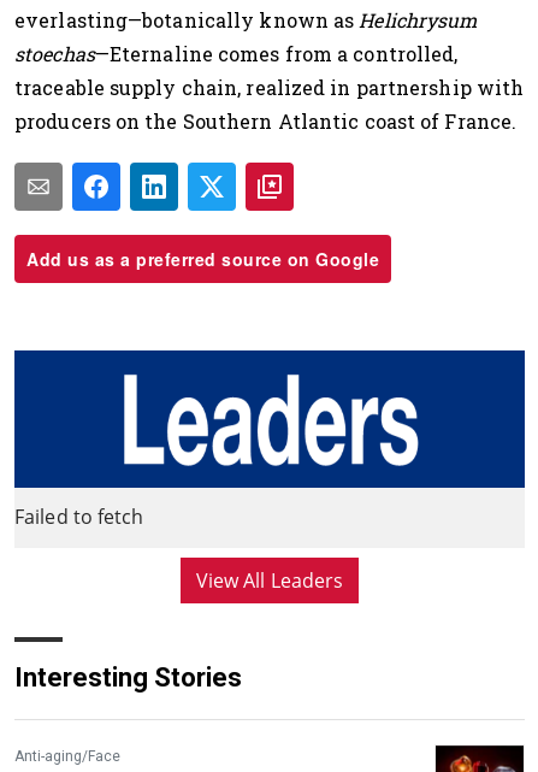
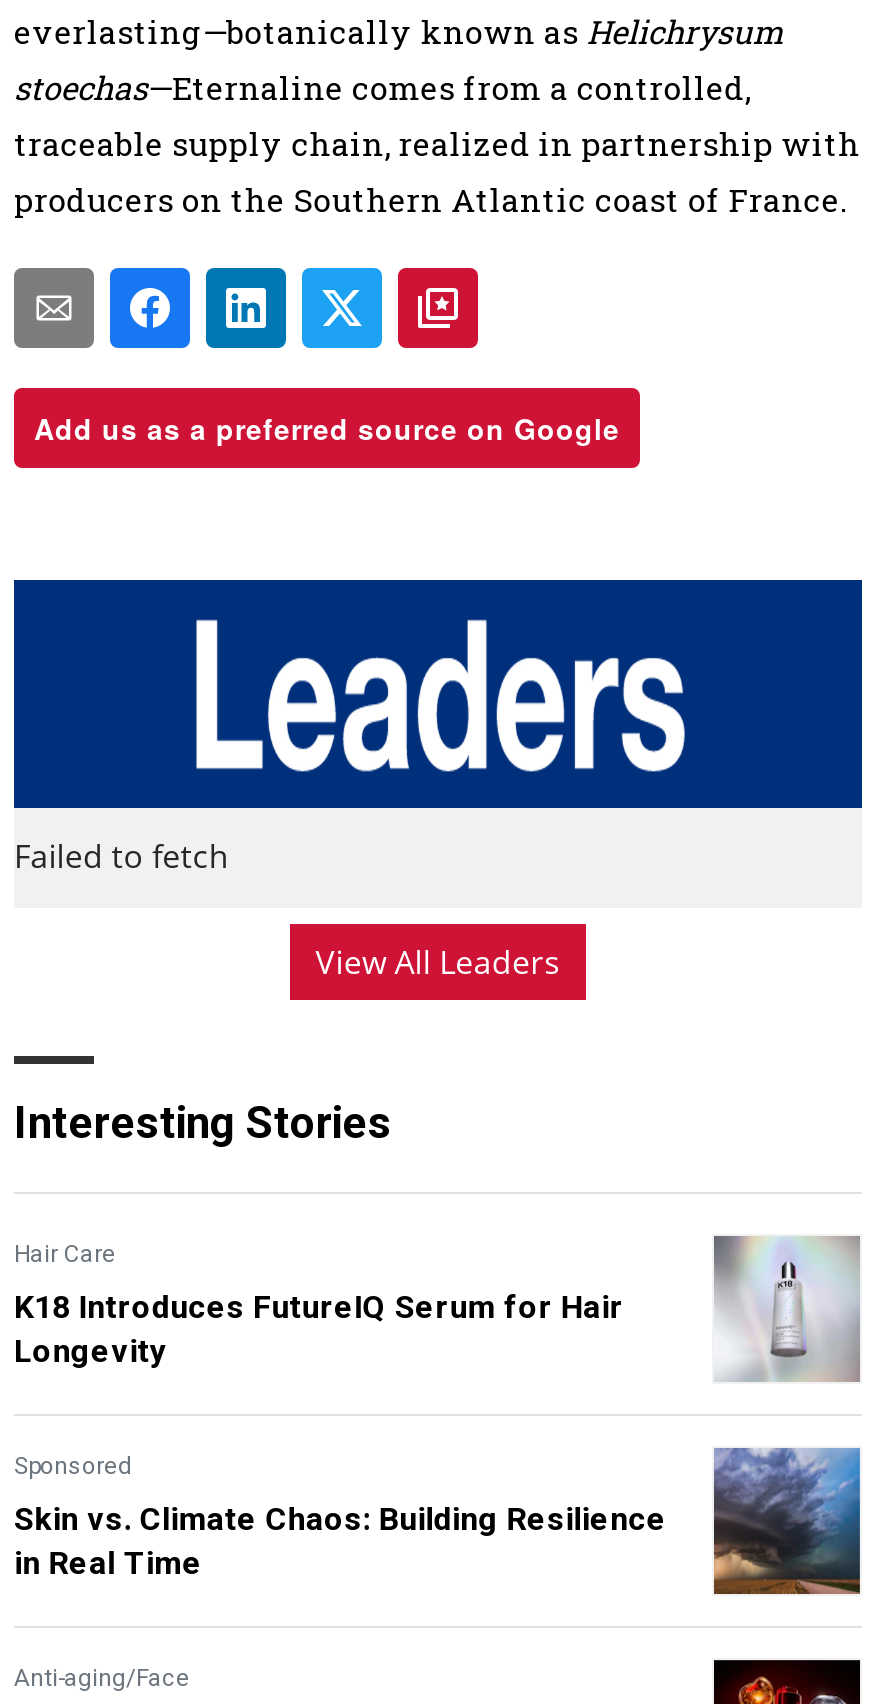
+ [image]
+ Hair Care
+ K18 Introduces FutureIQ Serum for Hair
+ Longevity
+ Sponsored
+ Skin vs. Climate Chaos: Building Resilience
+ in Real Time

+ [image]
